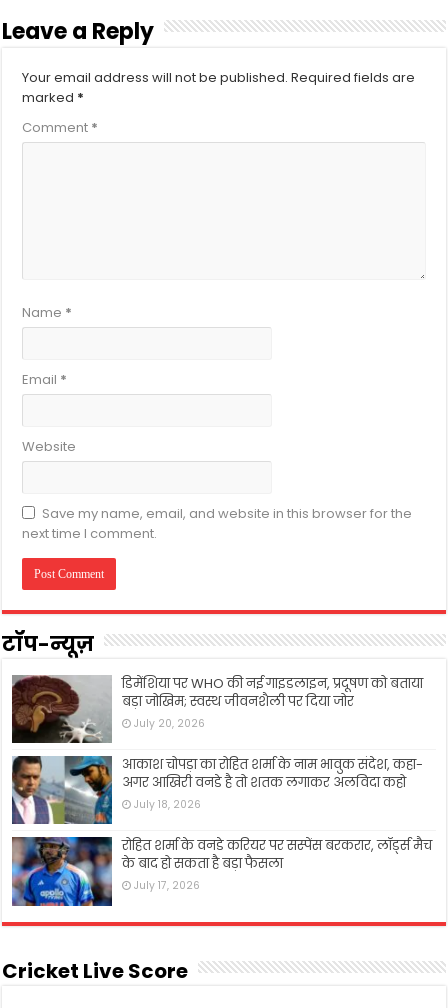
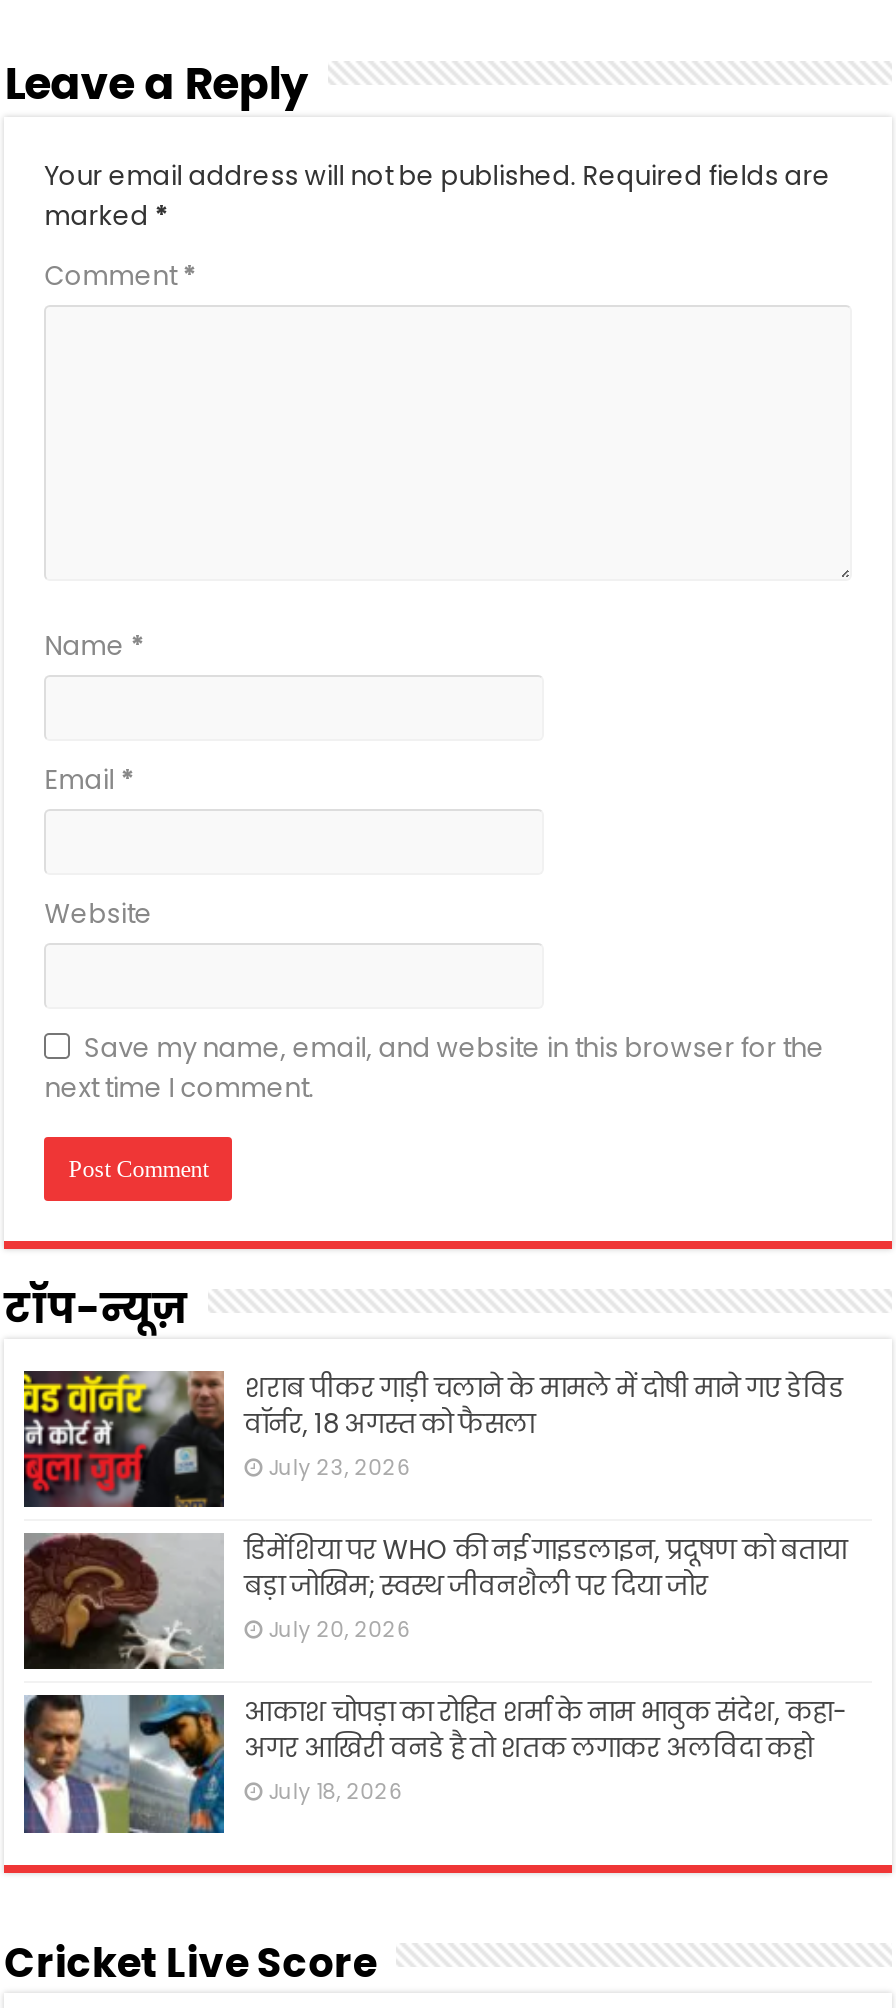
+ [image]
+ शराब पीकर गाड़ी चलाने के मामले में दोषी माने गए डेविड
+ वॉर्नर, 18 अगस्त को फैसला
+ July 23, 2026

moved down: [image] | डिमेंशिया पर WHO की नई गाइडलाइन, प्रदूषण को बताया | बड़ा जोखिम; स्वस्थ जीवनशैली पर दिया जोर | July 20, 2026 | आकाश चोपड़ा का रोहित शर्मा के नाम भावुक संदेश, कहा- | अगर आखिरी वनडे है तो शतक लगाकर अलविदा कहो | July 18, 2026

- [image]
- रोहित शर्मा के वनडे करियर पर सस्पेंस बरकरार, लॉर्ड्स मैच
- के बाद हो सकता है बड़ा फैसला
- July 17, 2026
